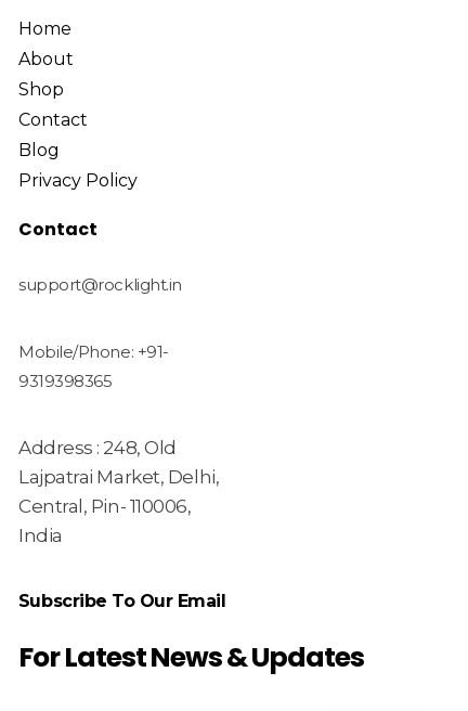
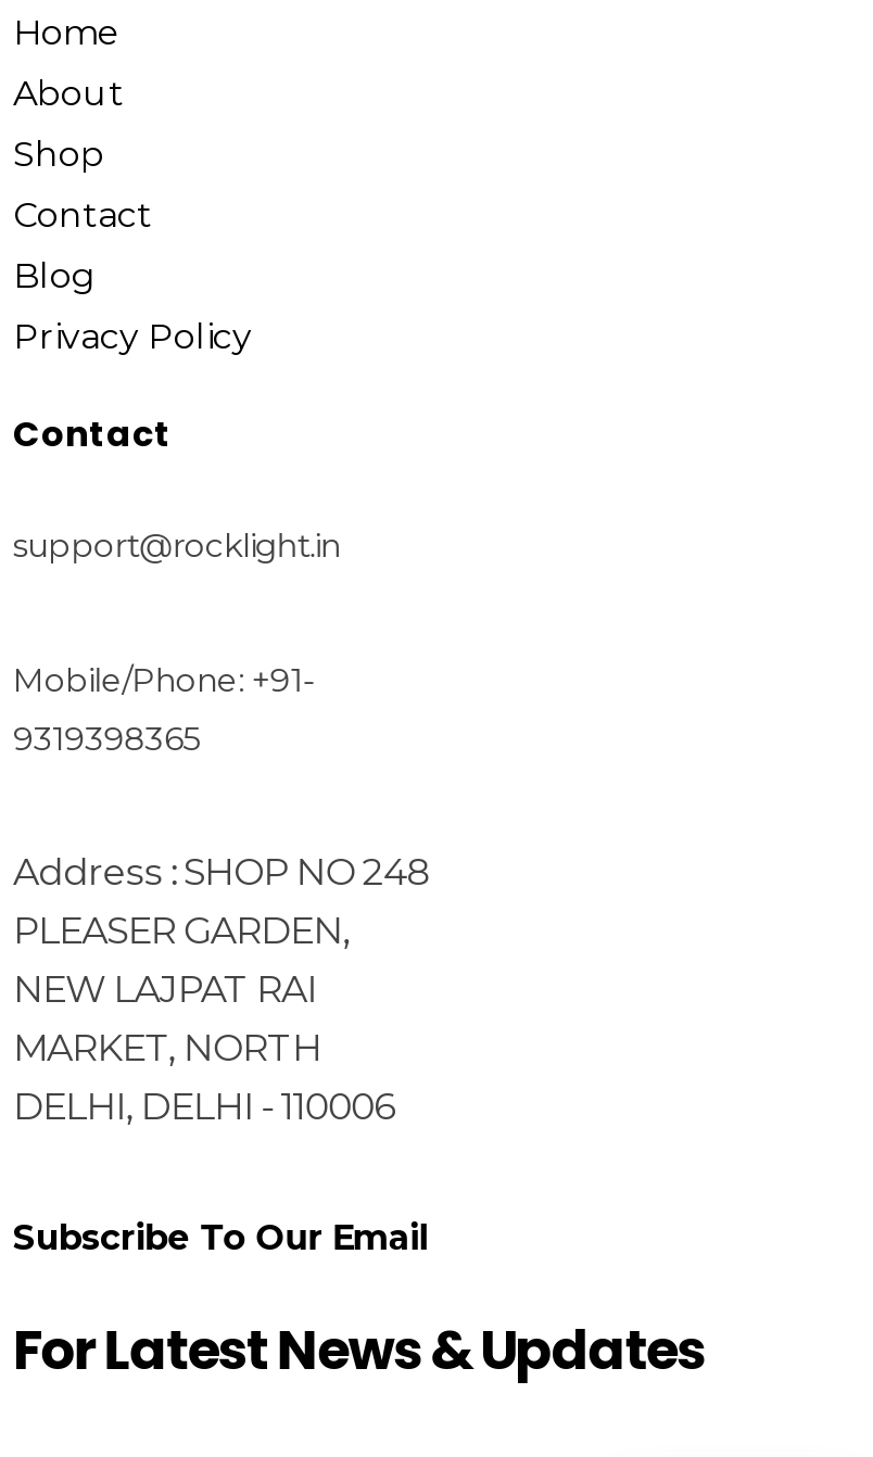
- Address : 248, Old
- Lajpatrai Market, Delhi,
- Central, Pin- 110006,
- India
+ Address : SHOP NO 248
+ PLEASER GARDEN,
+ NEW LAJPAT RAI
+ MARKET, NORTH
+ DELHI, DELHI - 110006
